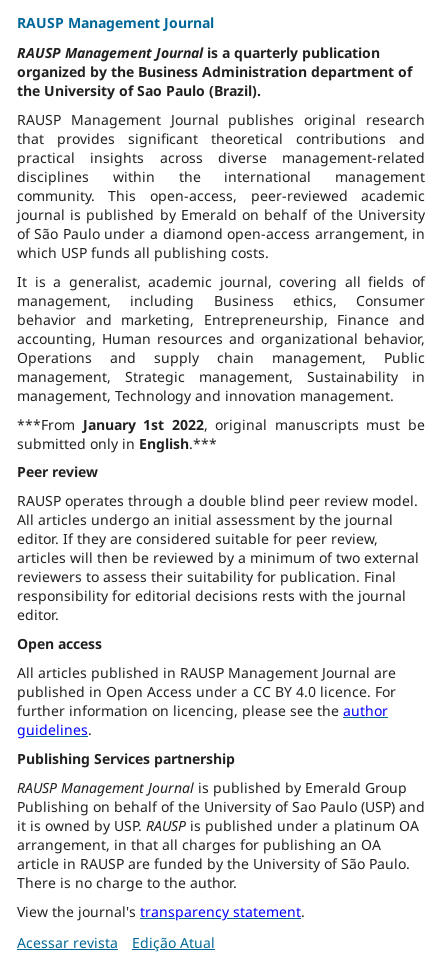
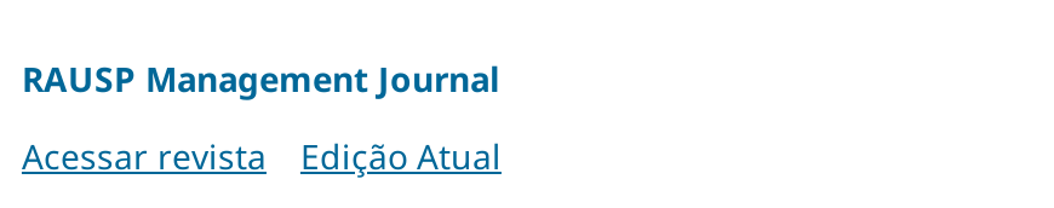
- RAUSP Management Journal is a quarterly publication
- organized by the Business Administration department of
- the University of Sao Paulo (Brazil).
- RAUSP Management Journal publishes original research
- that provides significant theoretical contributions and
- practical insights across diverse management-related
- disciplines within the international management
- community. This open-access, peer-reviewed academic
- journal is published by Emerald on behalf of the University
- of São Paulo under a diamond open-access arrangement, in
- which USP funds all publishing costs.
- It is a generalist, academic journal, covering all fields of
- management, including Business ethics, Consumer
- behavior and marketing, Entrepreneurship, Finance and
- accounting, Human resources and organizational behavior,
- Operations and supply chain management, Public
- management, Strategic management, Sustainability in
- management, Technology and innovation management.
- ***From January 1st 2022, original manuscripts must be
- submitted only in English.***
- Peer review
- RAUSP operates through a double blind peer review model.
- All articles undergo an initial assessment by the journal
- editor. If they are considered suitable for peer review,
- articles will then be reviewed by a minimum of two external
- reviewers to assess their suitability for publication. Final
- responsibility for editorial decisions rests with the journal
- editor.
- Open access
- All articles published in RAUSP Management Journal are
- published in Open Access under a CC BY 4.0 licence. For
- further information on licencing, please see the author
- guidelines.
- Publishing Services partnership
- RAUSP Management Journal is published by Emerald Group
- Publishing on behalf of the University of Sao Paulo (USP) and
- it is owned by USP. RAUSP is published under a platinum OA
- arrangement, in that all charges for publishing an OA
- article in RAUSP are funded by the University of São Paulo.
- There is no charge to the author.
- View the journal's transparency statement.
